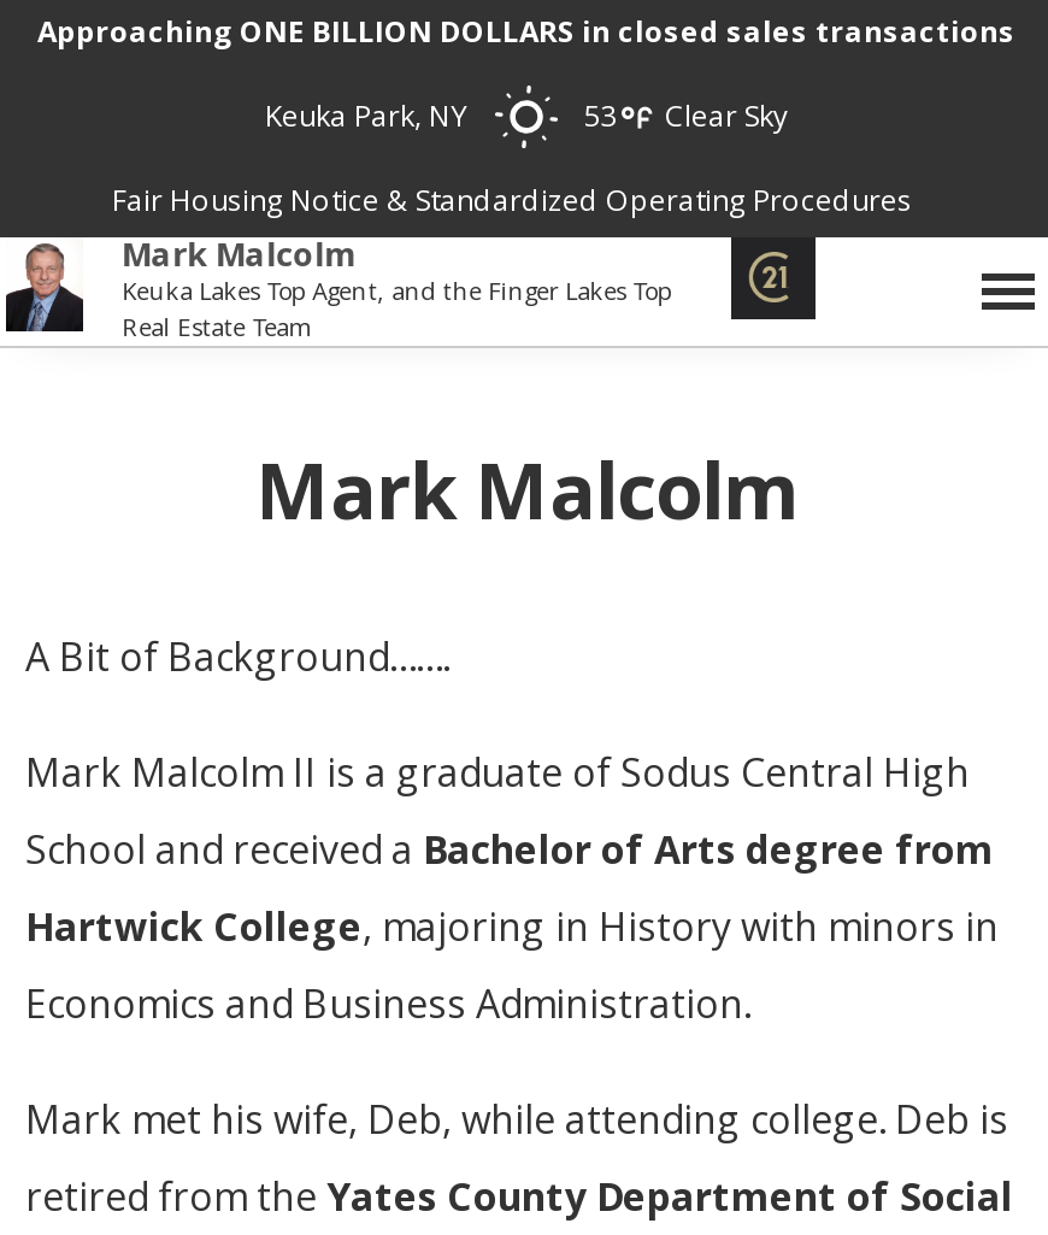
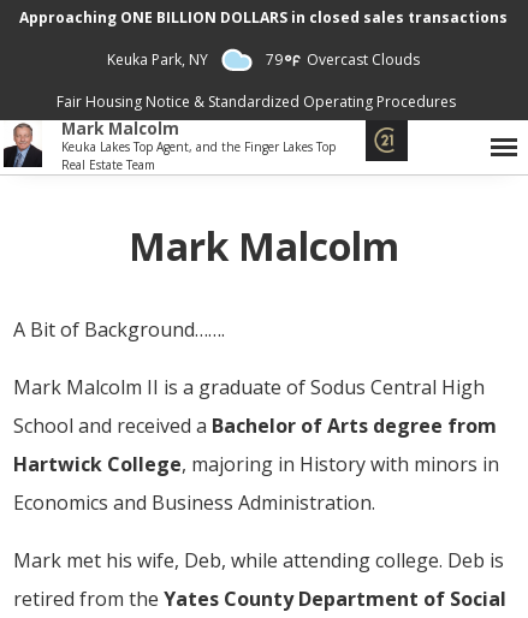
- 53
- Clear Sky
+ 79
+ Overcast Clouds
